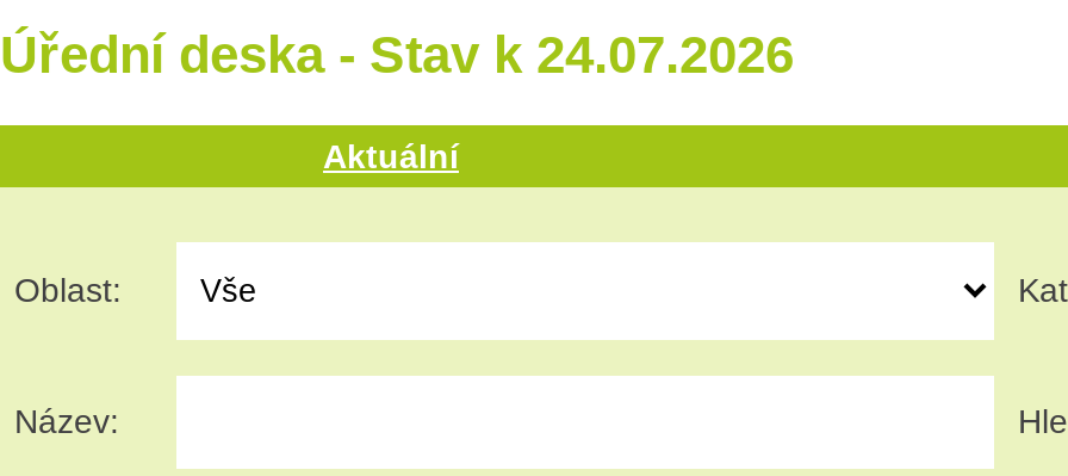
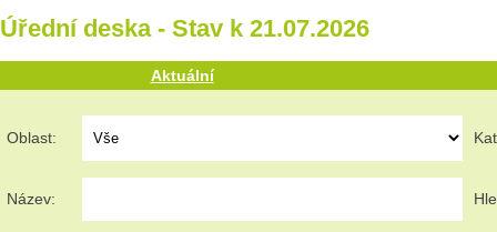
- Úřední deska - Stav k 24.07.2026
+ Úřední deska - Stav k 21.07.2026
